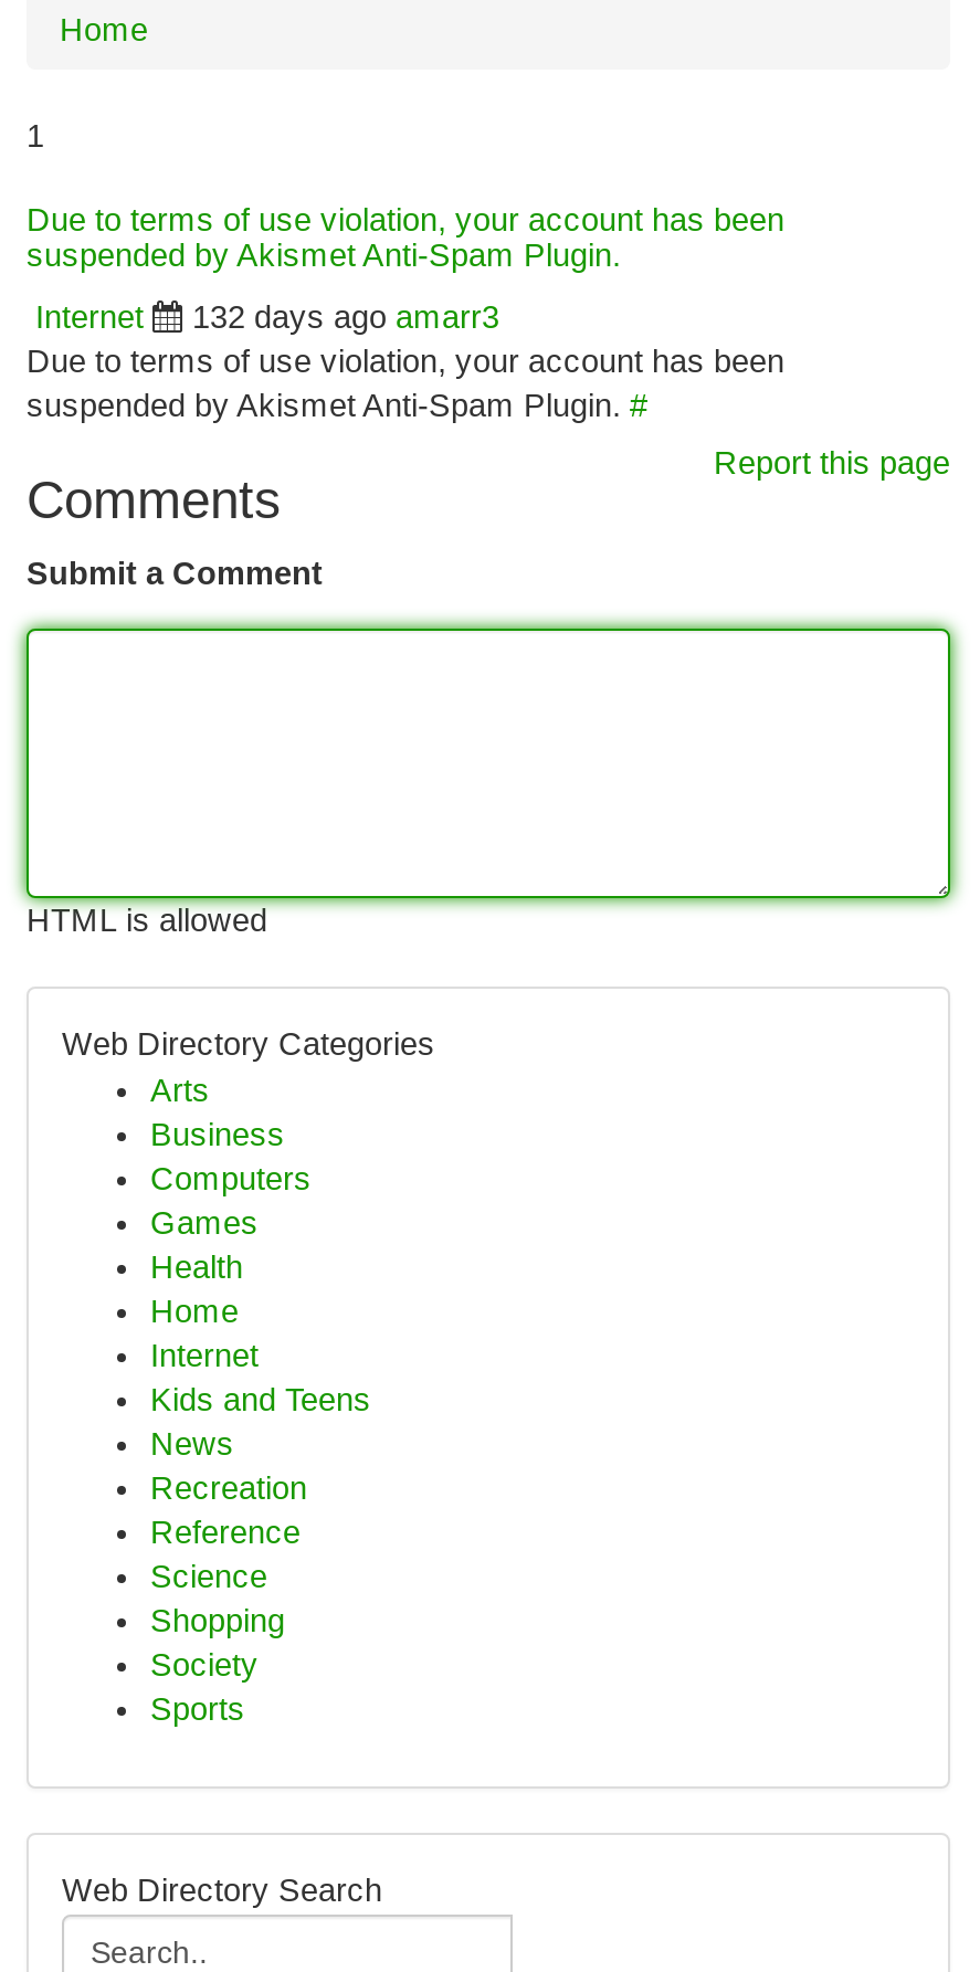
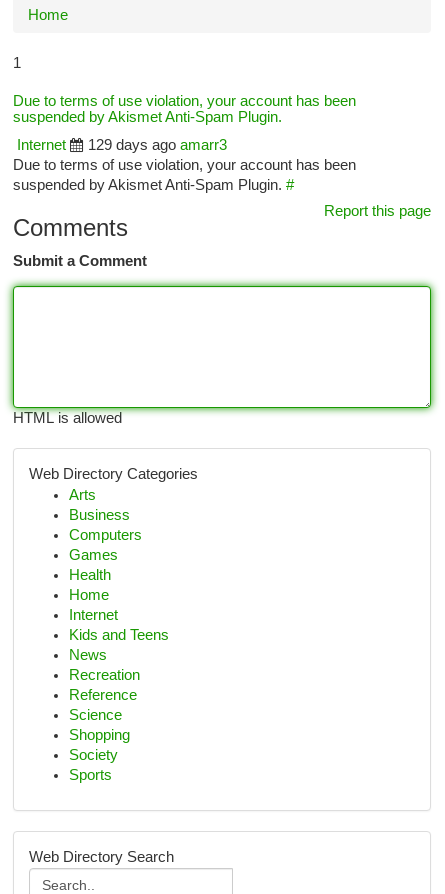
- 132 days ago amarr3
+ 129 days ago amarr3
